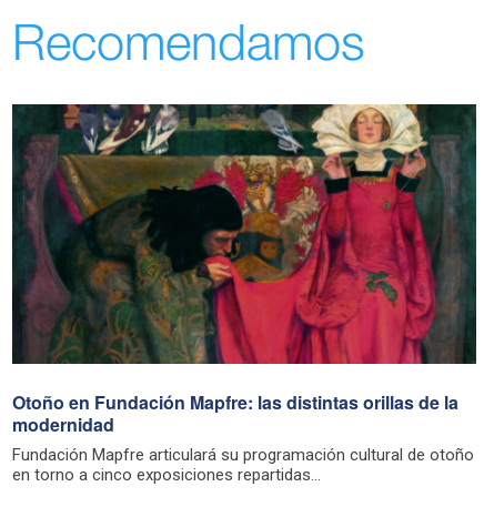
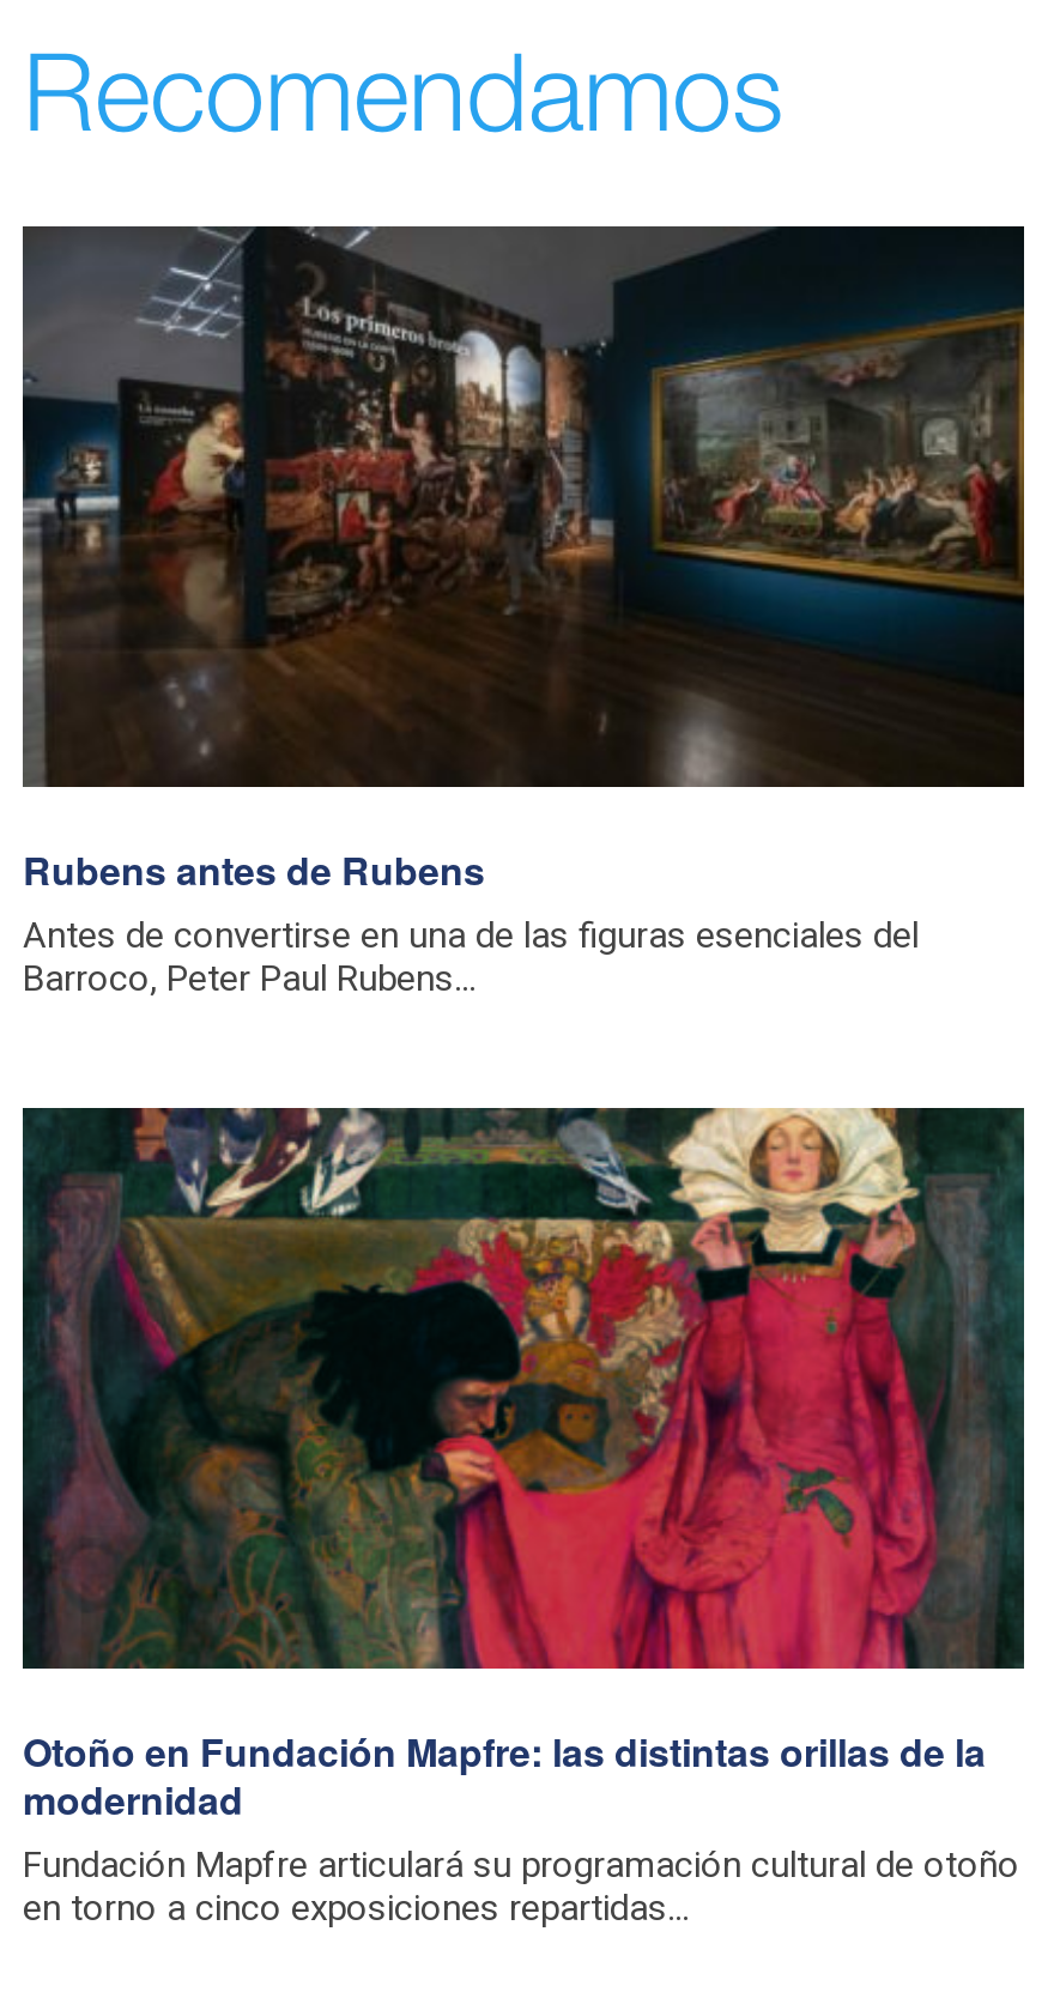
+ [image]
+ Rubens antes de Rubens
+ Antes de convertirse en una de las figuras esenciales del
+ Barroco, Peter Paul Rubens...
